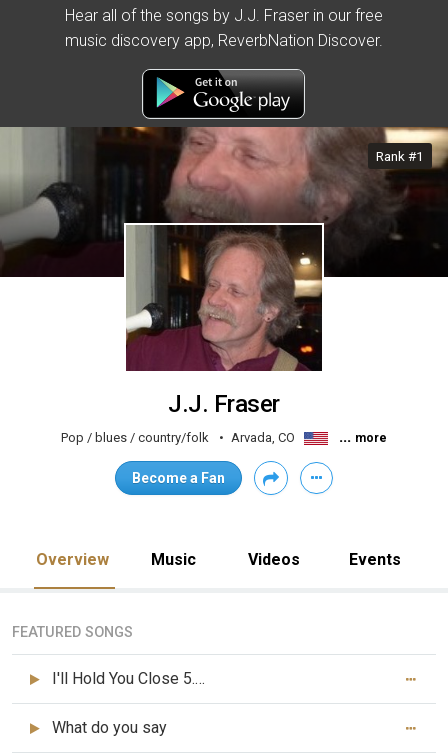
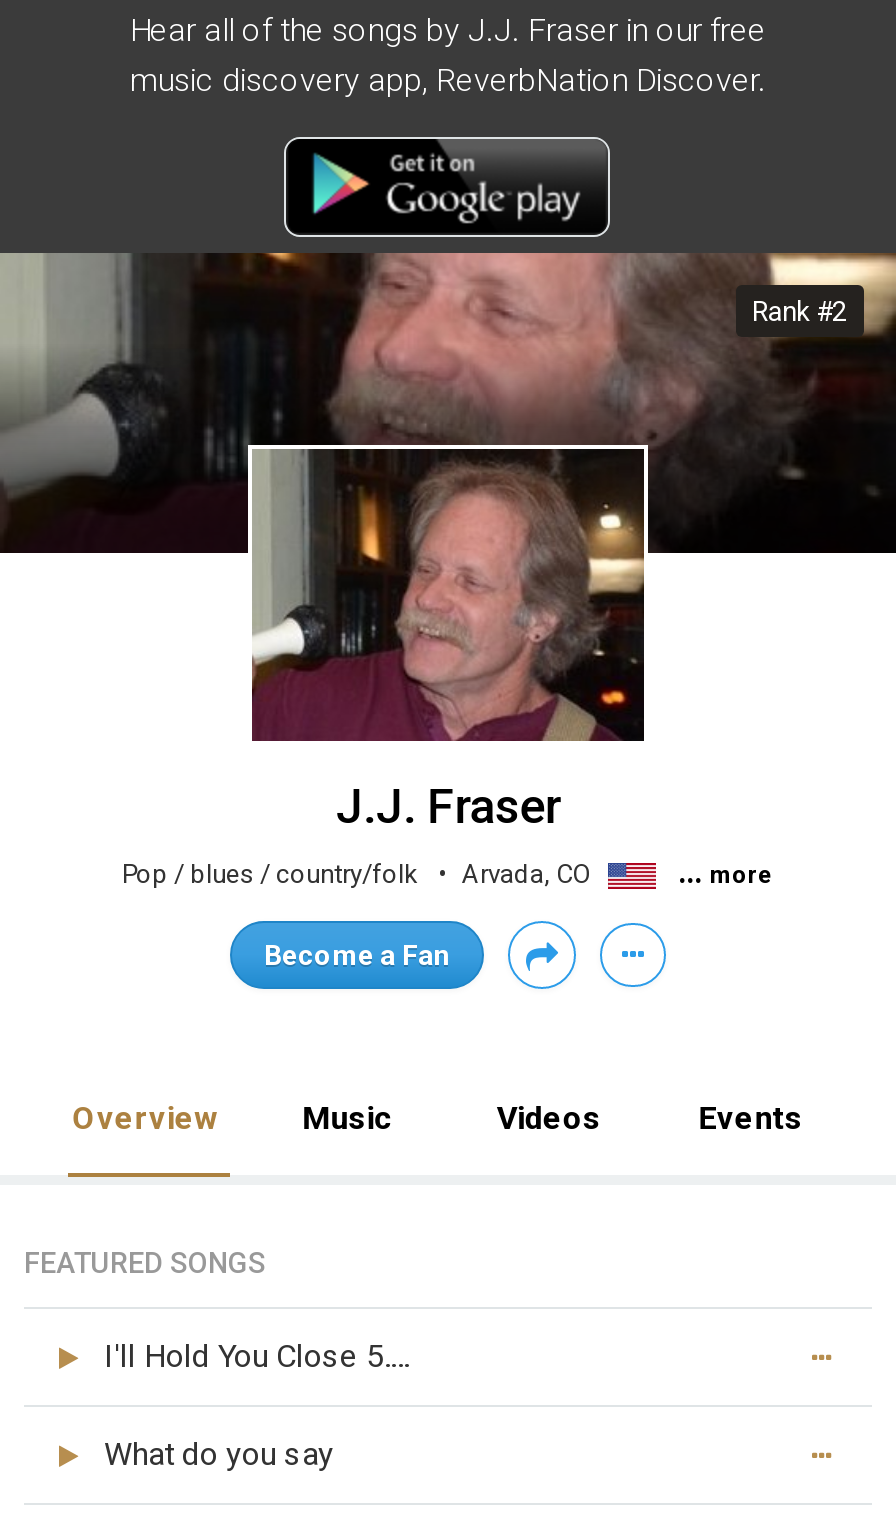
- Rank #1
+ Rank #2
